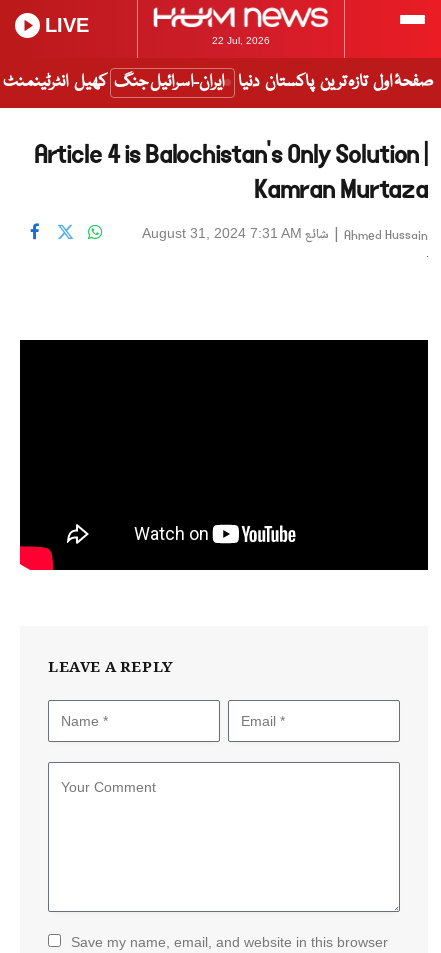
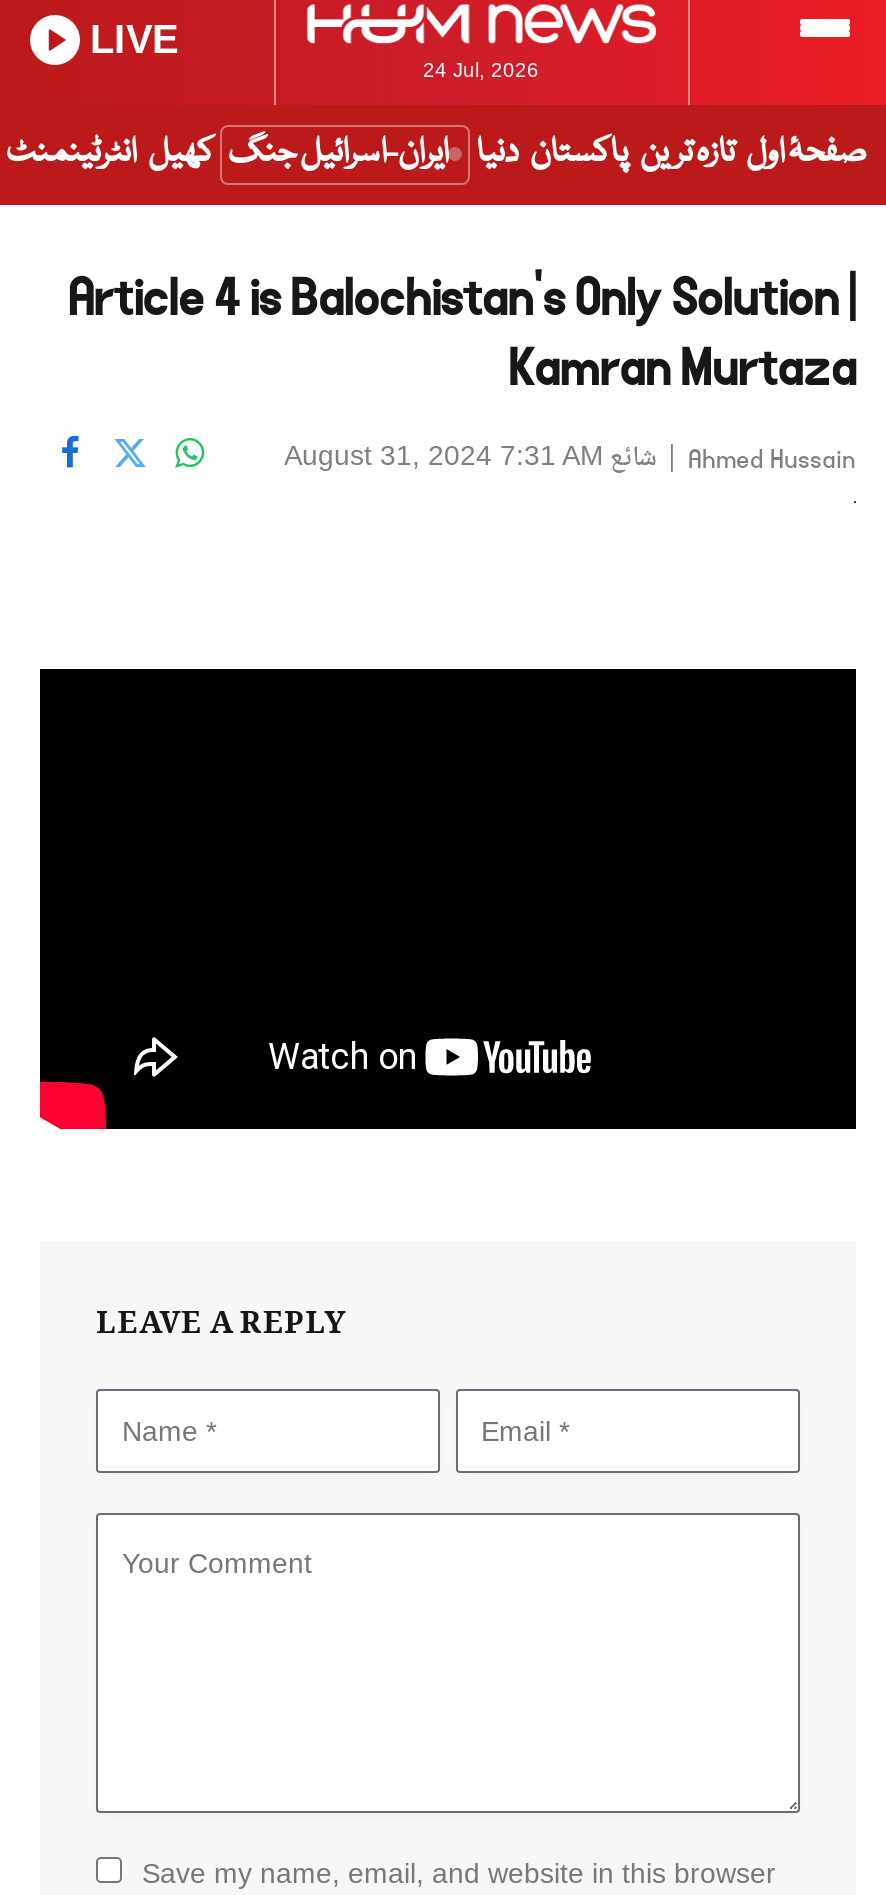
- 22 Jul, 2026
+ 24 Jul, 2026
